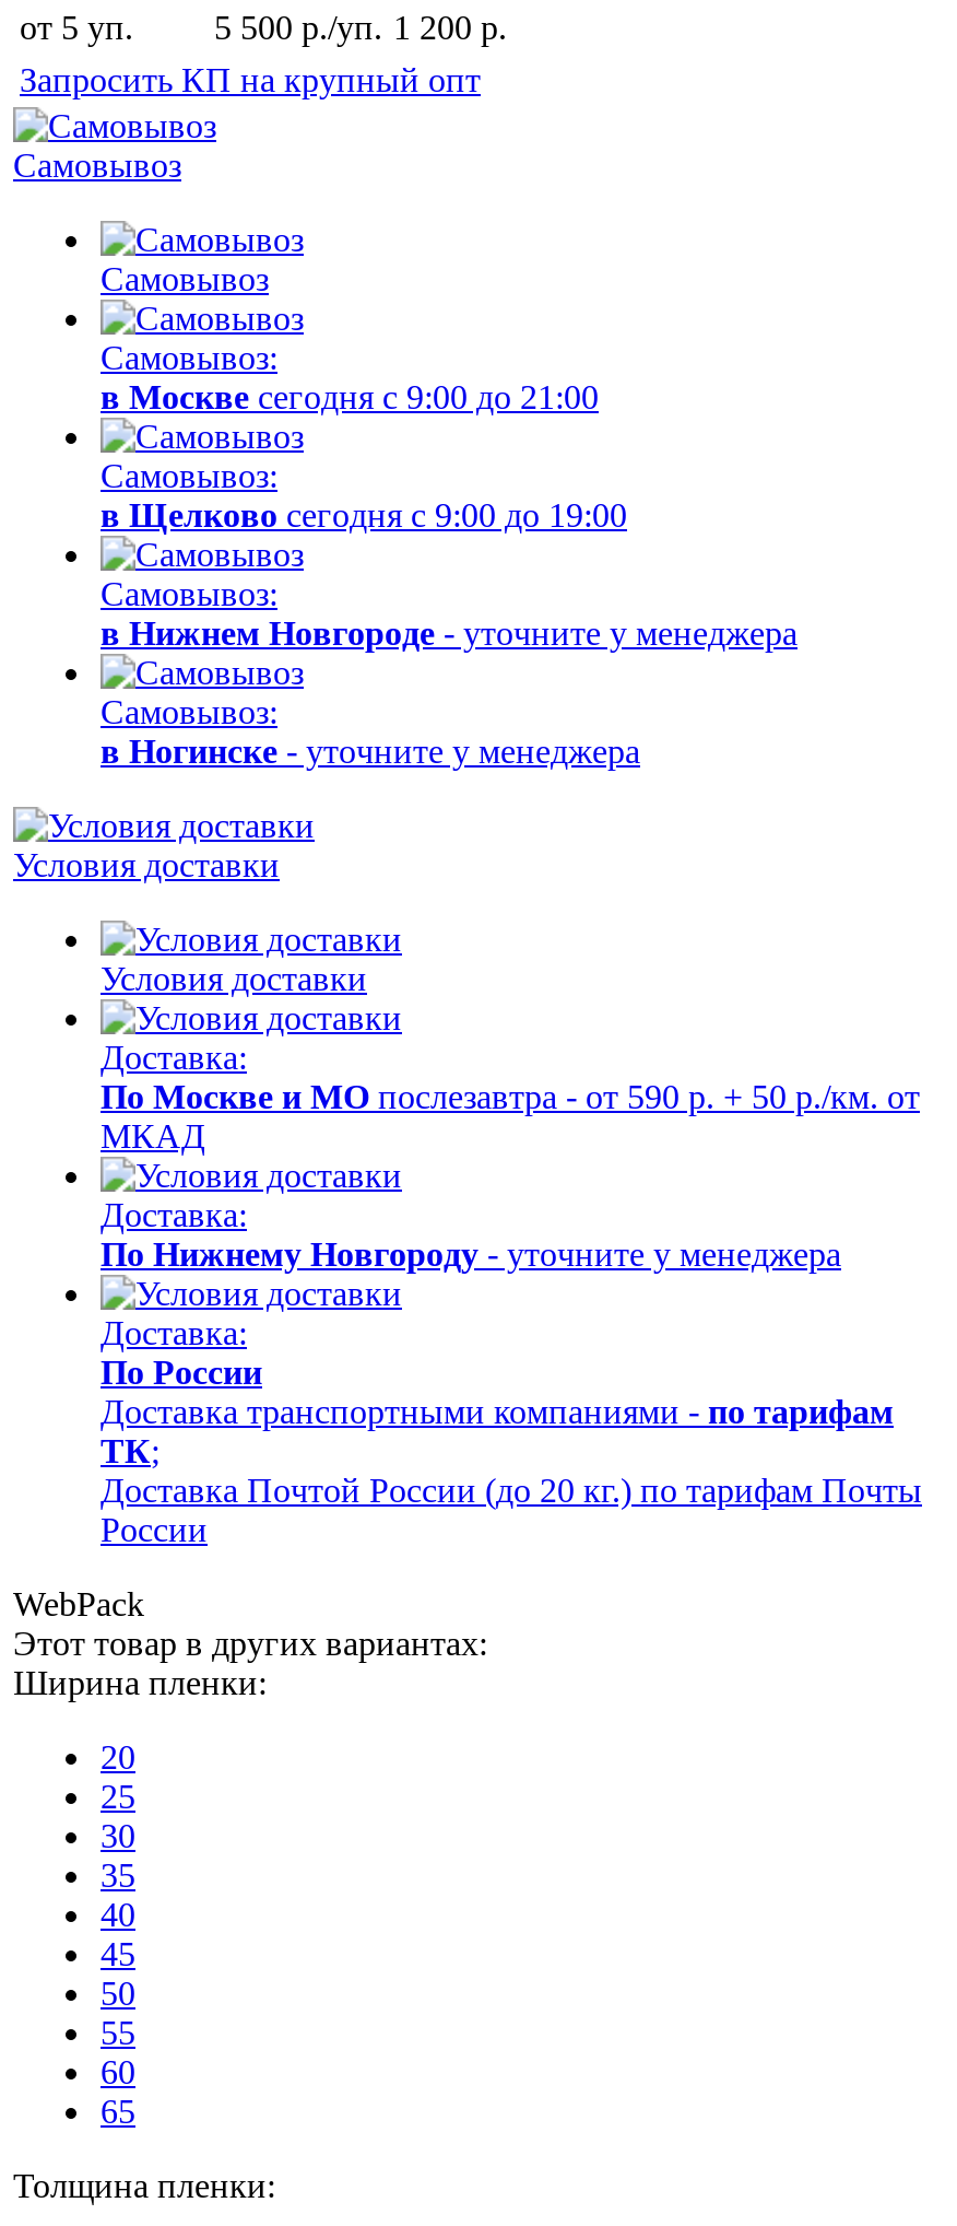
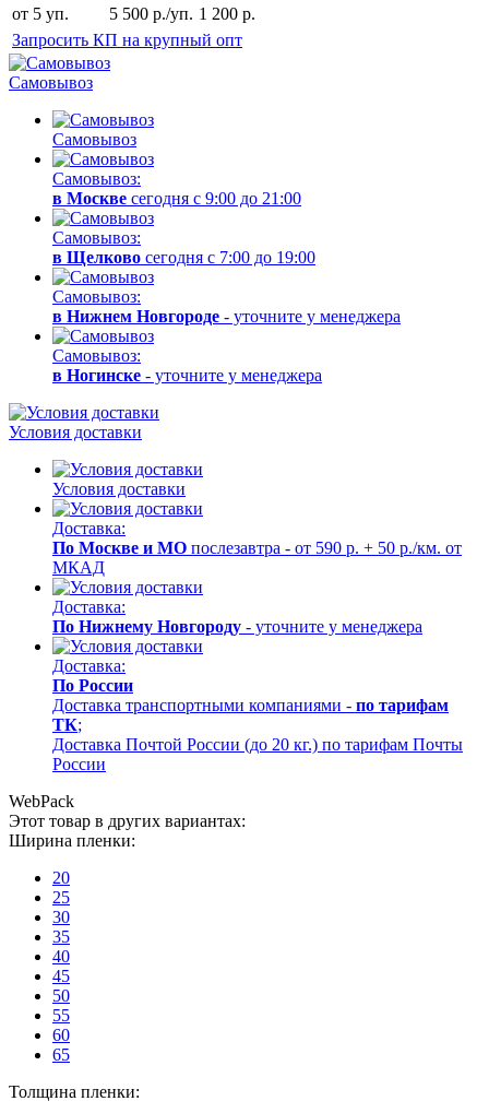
- в Щелково сегодня с 9:00 до 19:00
+ в Щелково сегодня с 7:00 до 19:00
